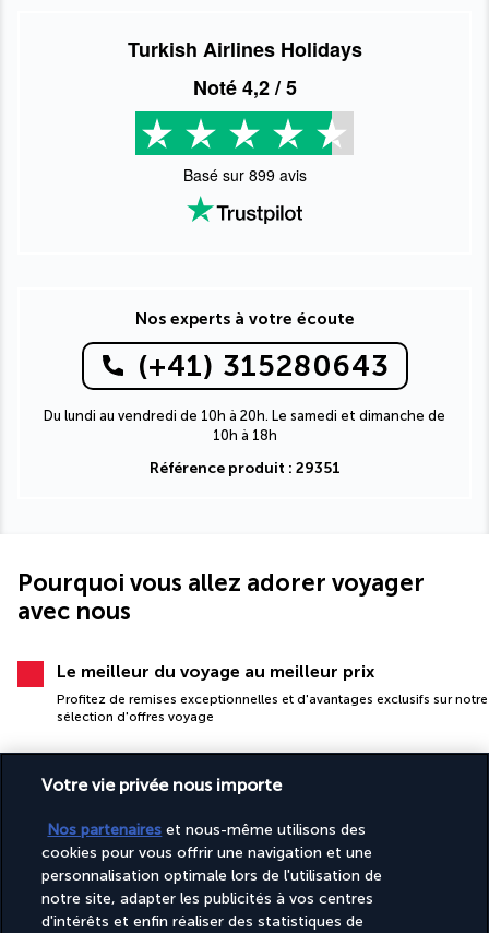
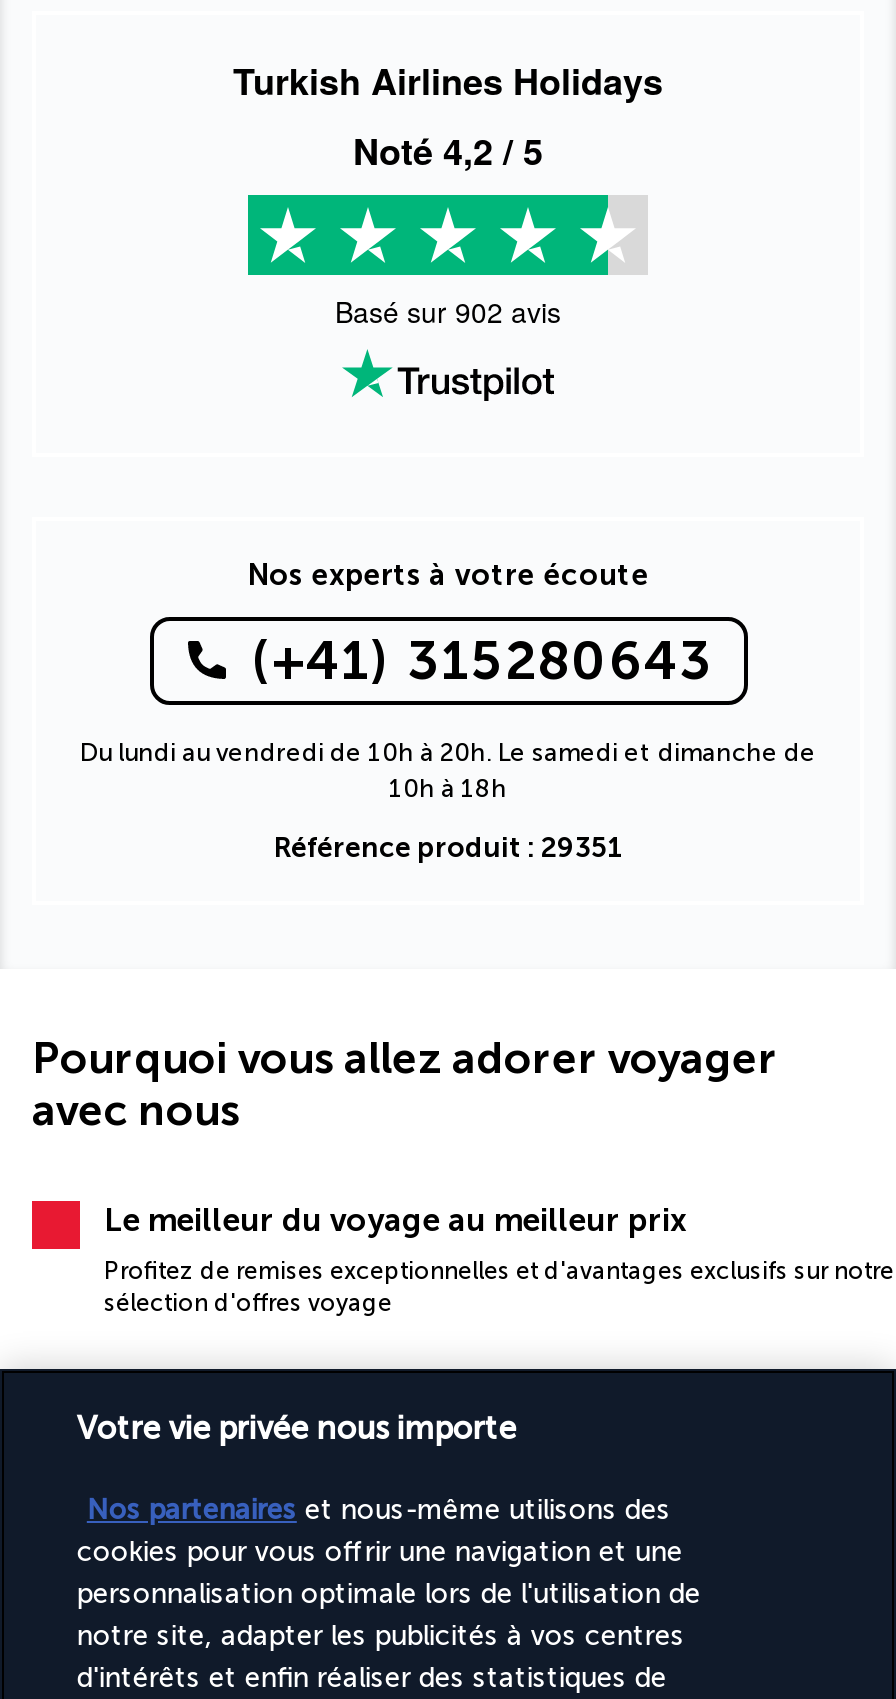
- Basé sur 899 avis
+ Basé sur 902 avis
